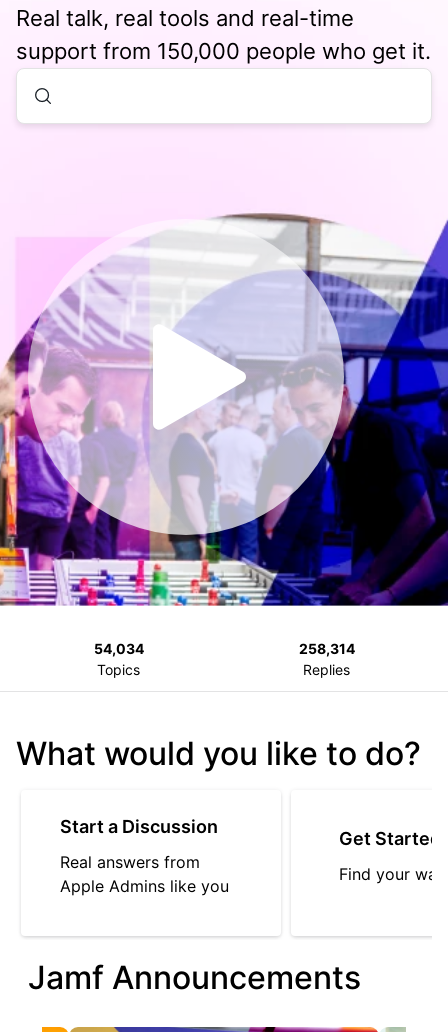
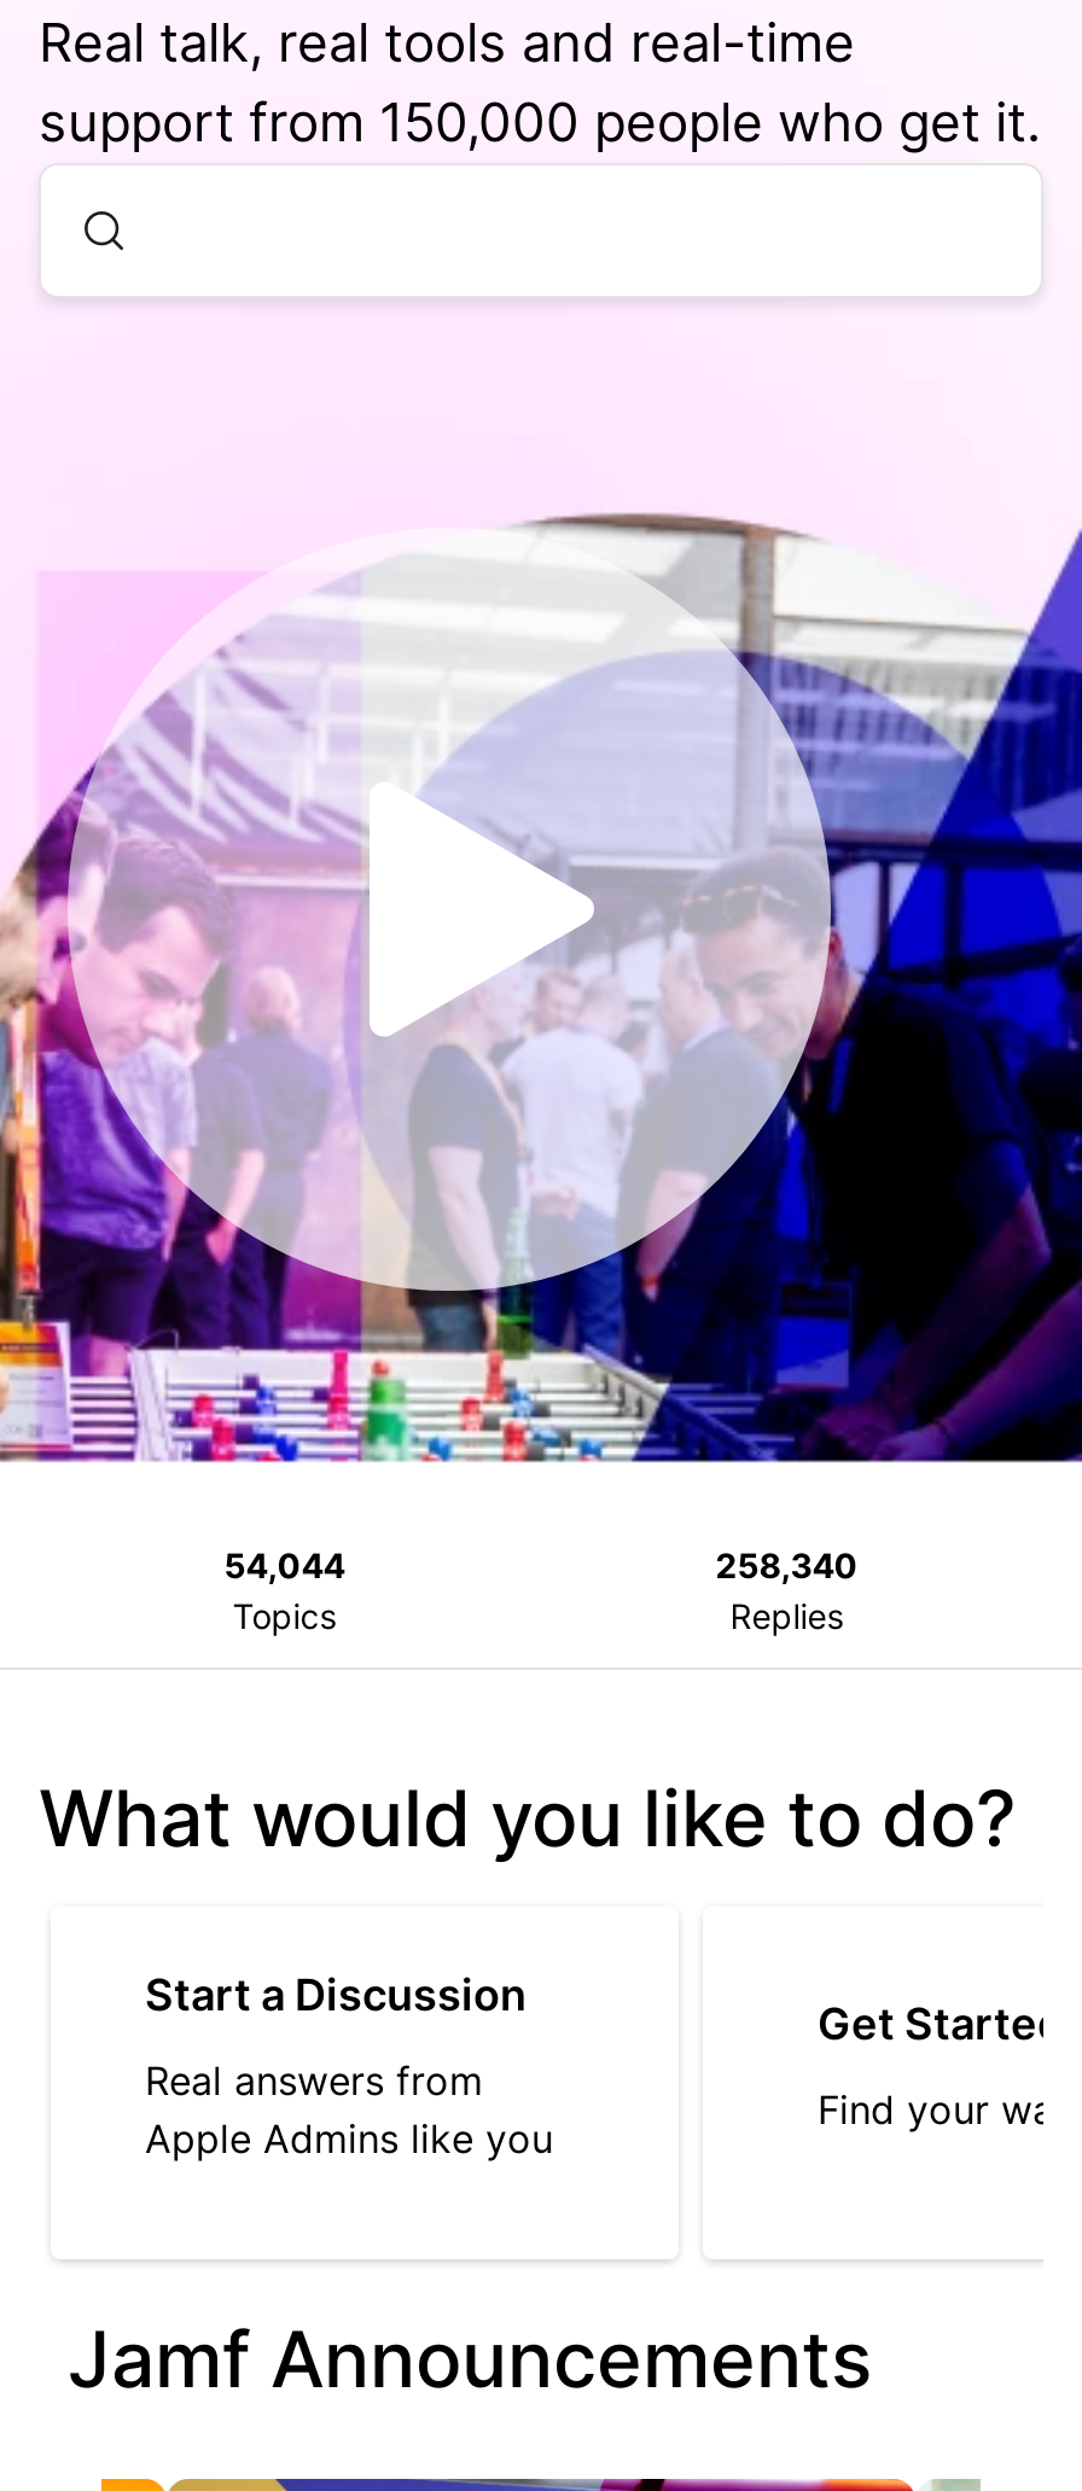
- 54,034
+ 54,044

- 258,314
+ 258,340
